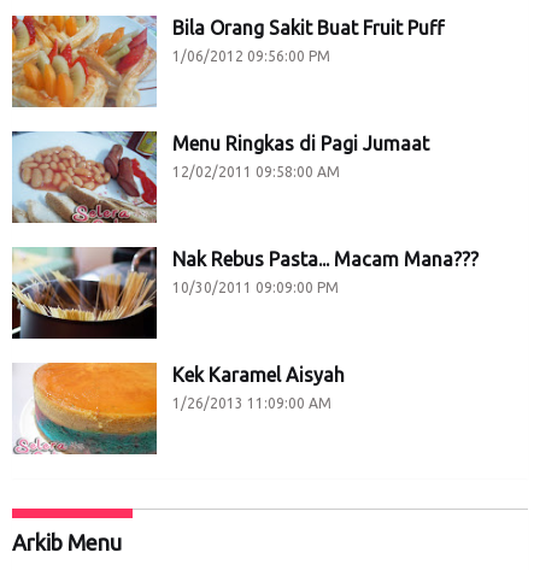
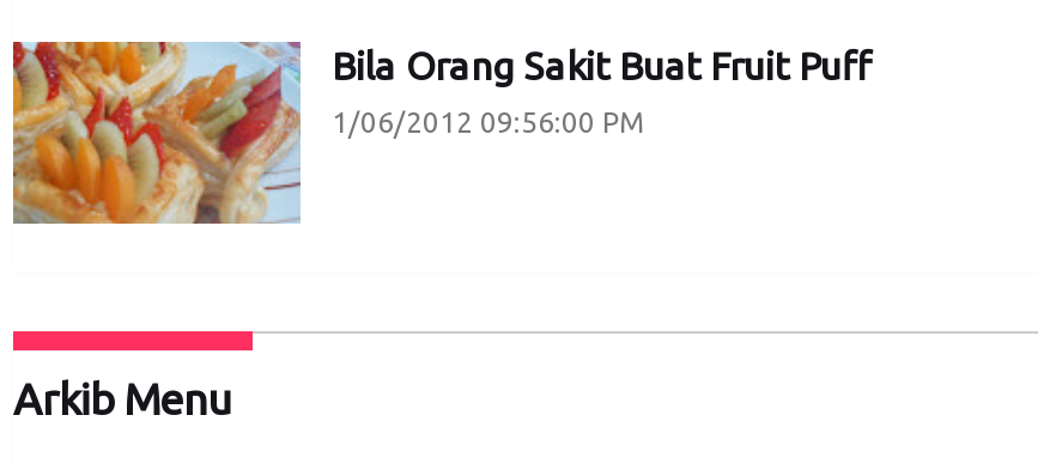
- [image]
- Menu Ringkas di Pagi Jumaat
- 12/02/2011 09:58:00 AM

- [image]
- Nak Rebus Pasta... Macam Mana???
- 10/30/2011 09:09:00 PM

- [image]
- Kek Karamel Aisyah
- 1/26/2013 11:09:00 AM
